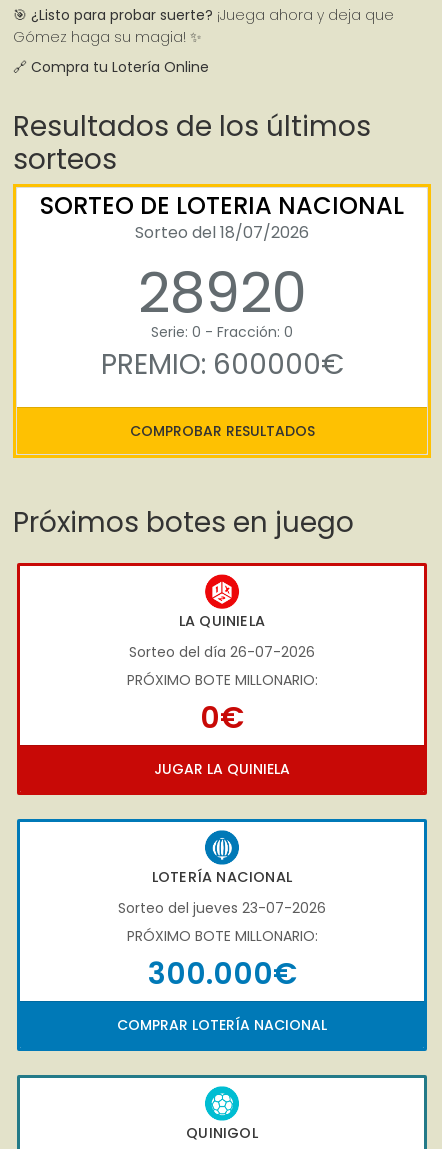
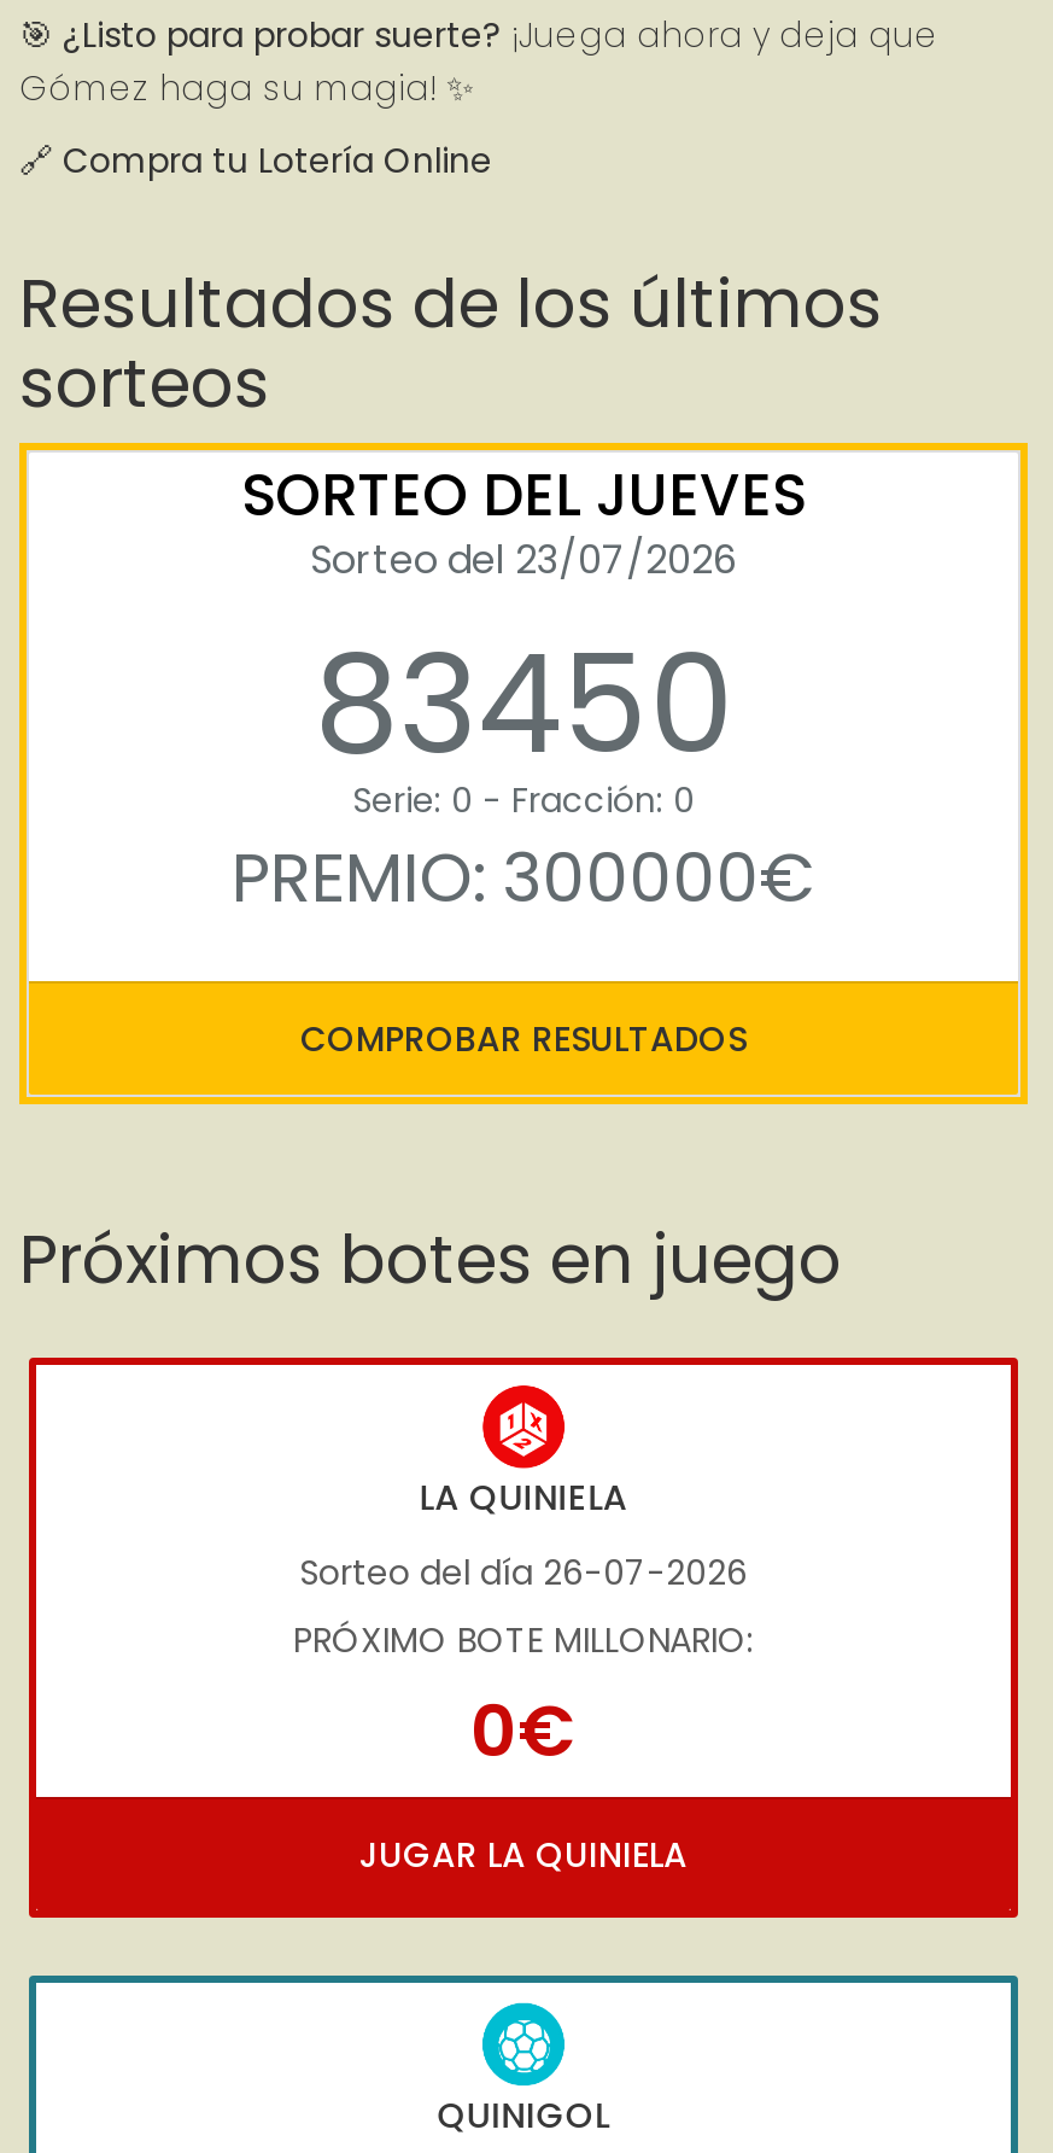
- SORTEO DE LOTERIA NACIONAL
- Sorteo del 18/07/2026
- 28920
+ SORTEO DEL JUEVES
+ Sorteo del 23/07/2026
+ 83450

- PREMIO: 600000€
+ PREMIO: 300000€

- [image]
- LOTERÍA NACIONAL
- Sorteo del jueves 23-07-2026
- PRÓXIMO BOTE MILLONARIO:
- 300.000€
- COMPRAR LOTERÍA NACIONAL
